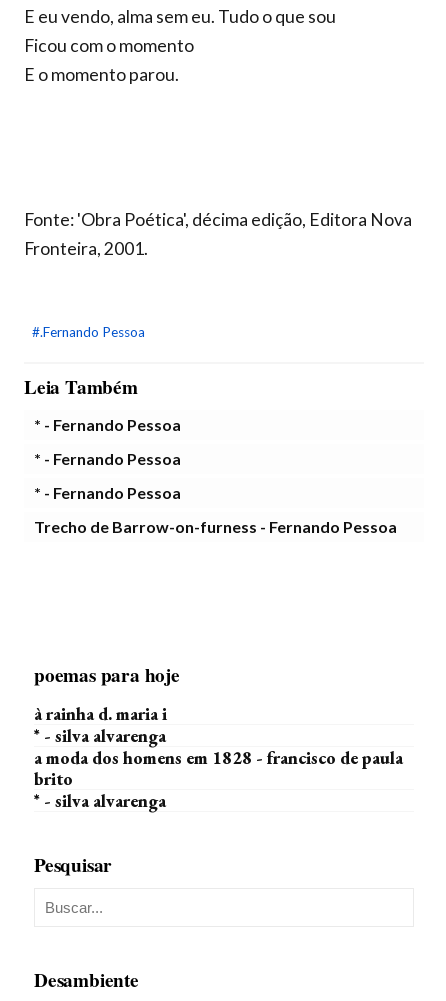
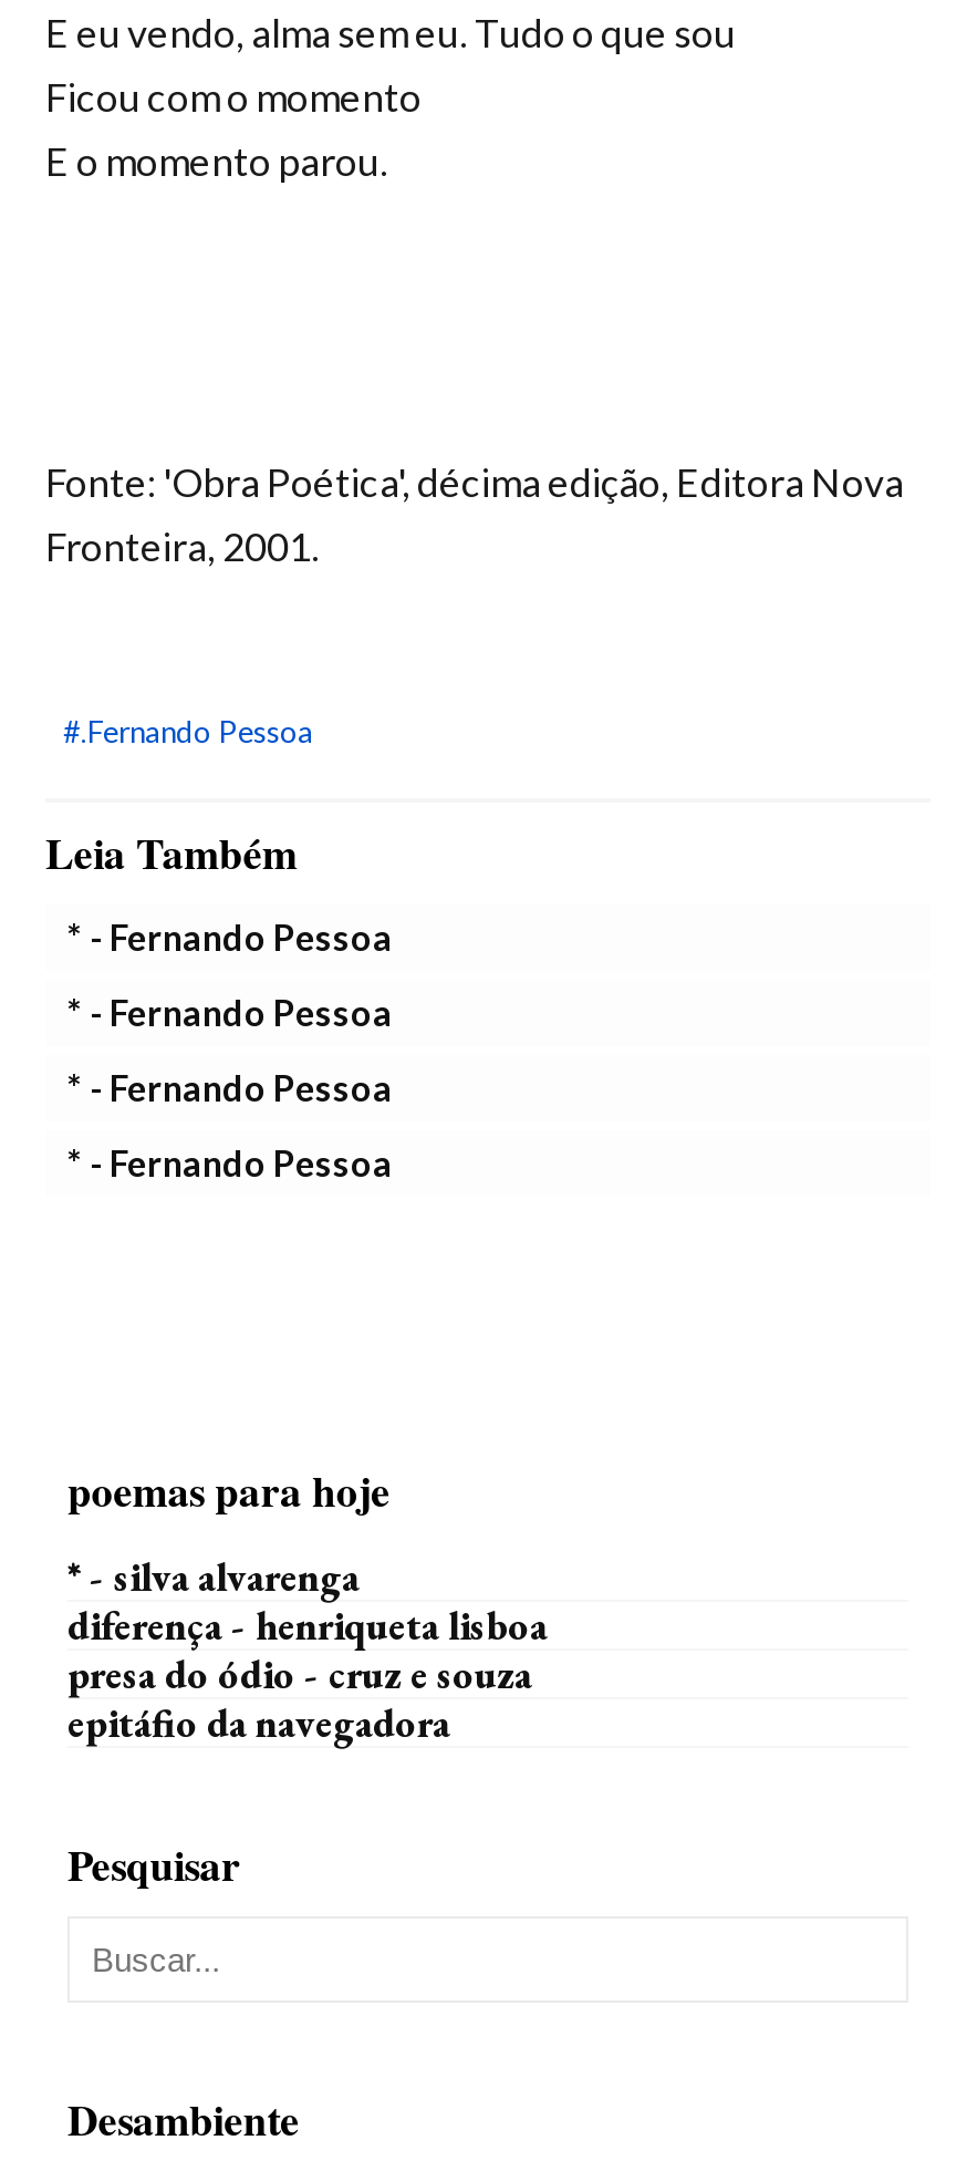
- Trecho de Barrow-on-furness - Fernando Pessoa
+ * - Fernando Pessoa

- à rainha d. maria i

- a moda dos homens em 1828 - francisco de paula
- brito
- * - silva alvarenga
+ diferença - henriqueta lisboa
+ presa do ódio - cruz e souza
+ epitáfio da navegadora
